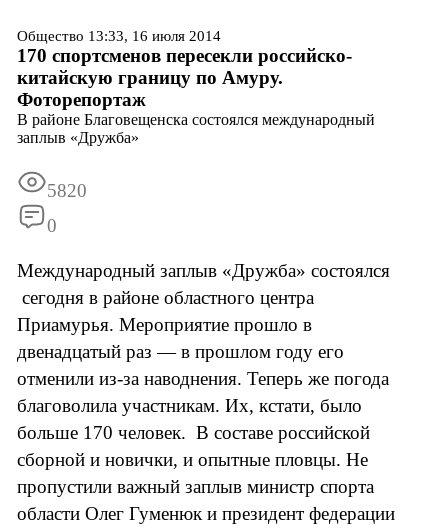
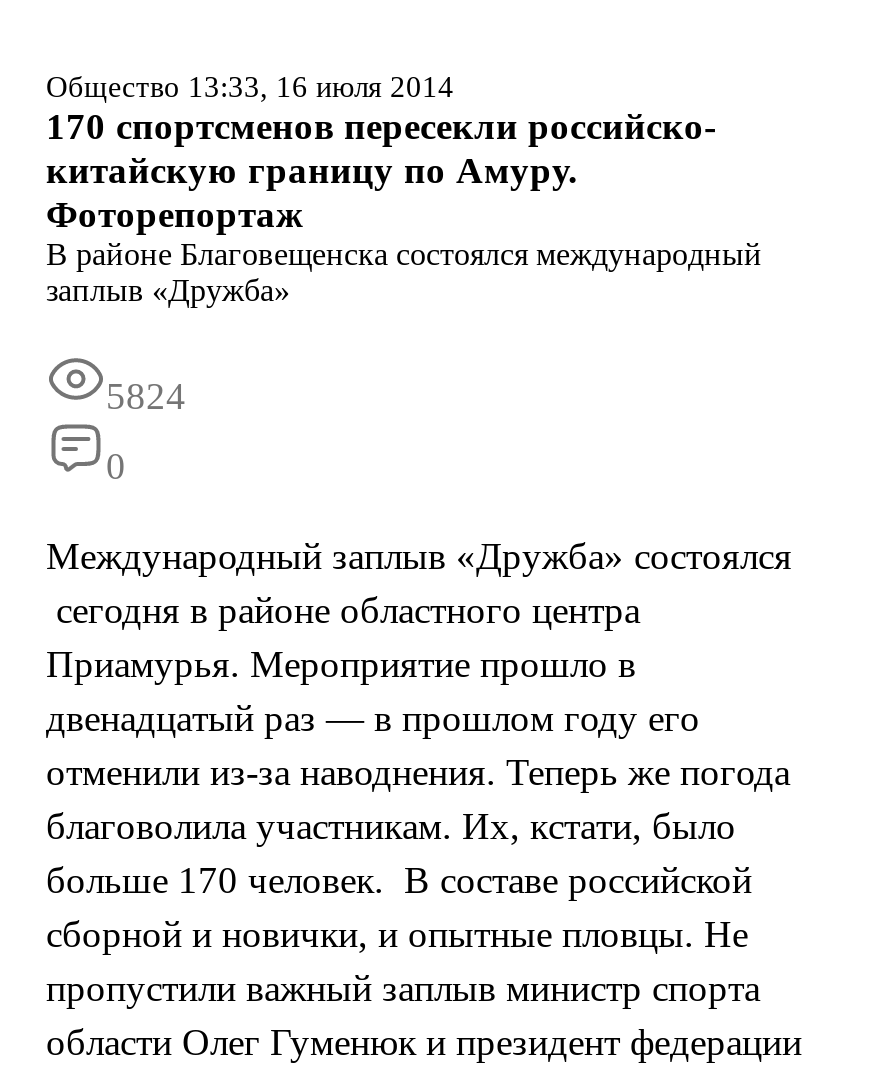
- 5820
+ 5824
